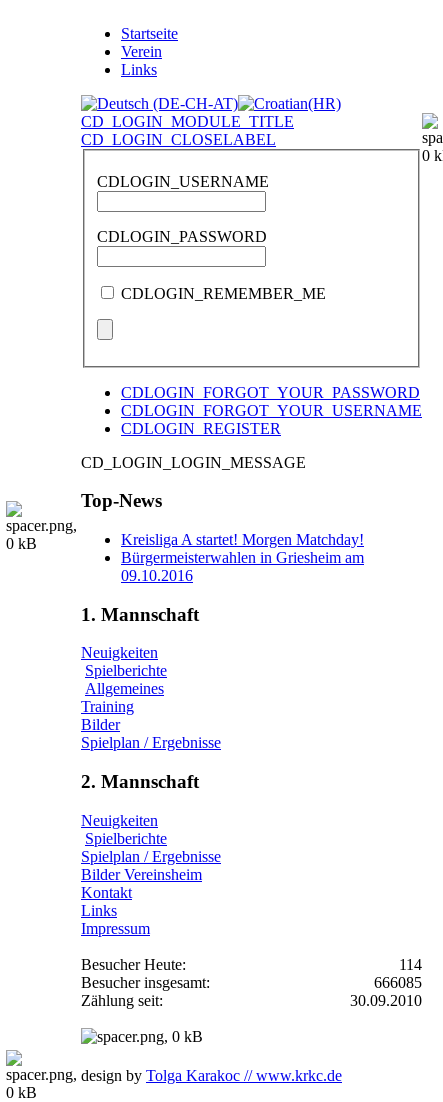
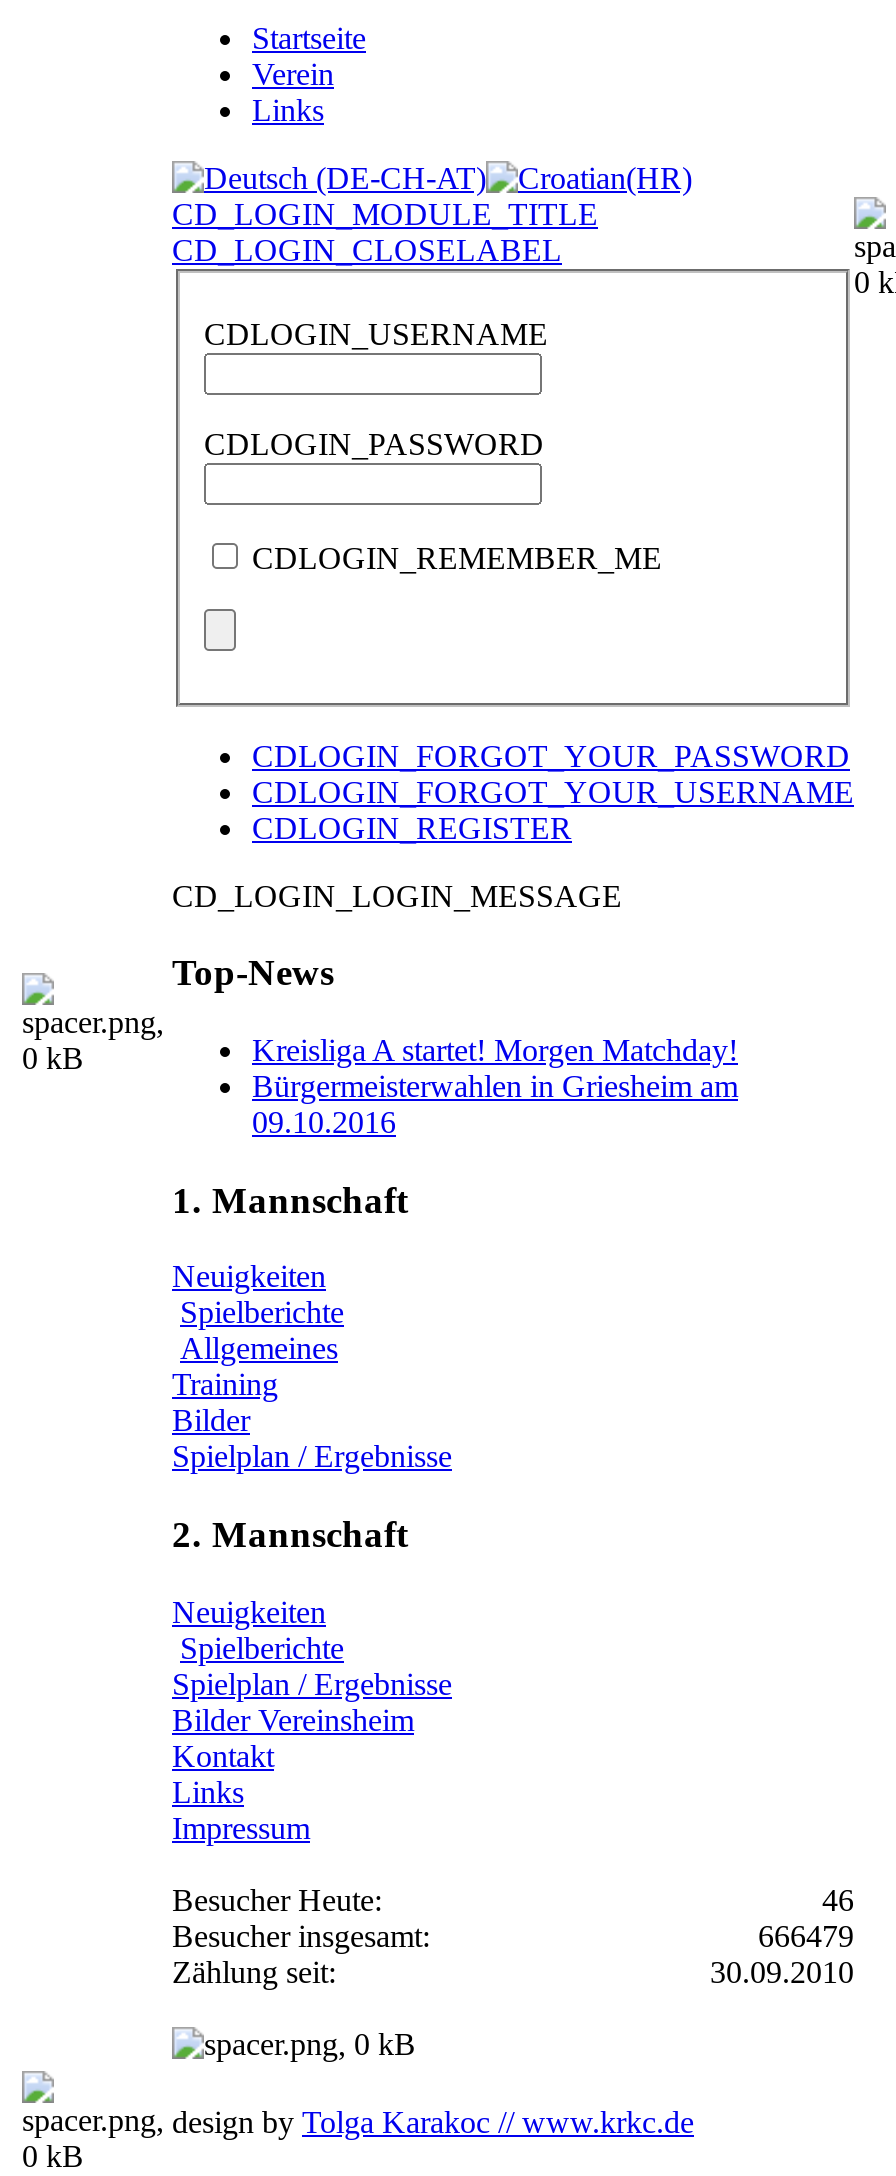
- 114
+ 46

- 666085
+ 666479
